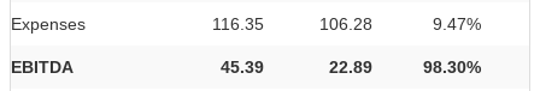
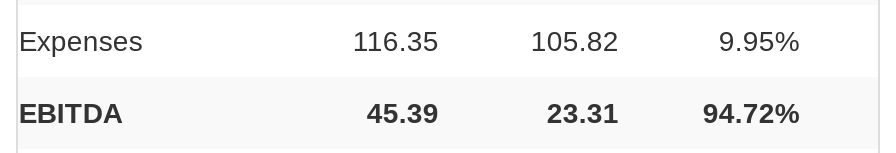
- 106.28
+ 105.82

- 9.47%
+ 9.95%

- 22.89
+ 23.31

- 98.30%
+ 94.72%
